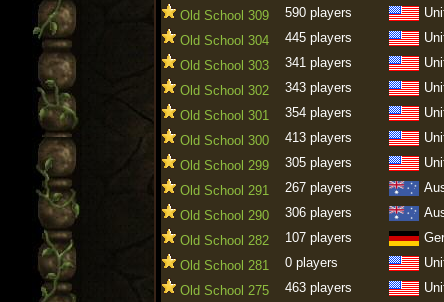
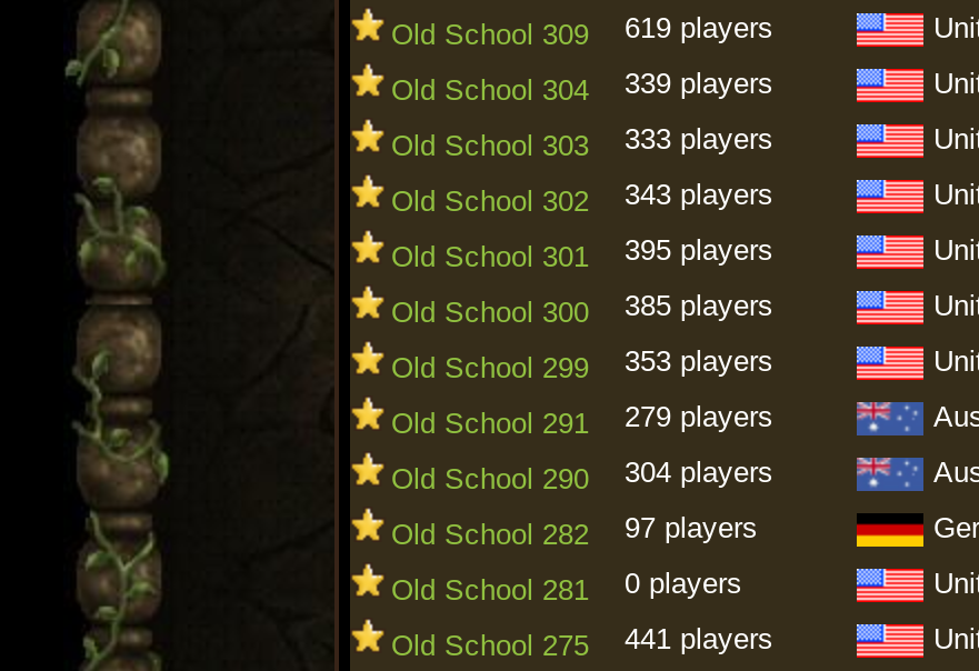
- Old School 309 590 players
+ Old School 309 619 players

- Old School 304 445 players
+ Old School 304 339 players

- Old School 303 341 players
+ Old School 303 333 players

- Old School 301 354 players
+ Old School 301 395 players

- Old School 300 413 players
+ Old School 300 385 players

- Old School 299 305 players
+ Old School 299 353 players

- Old School 291 267 players
+ Old School 291 279 players

- Old School 290 306 players
+ Old School 290 304 players

- Old School 282 107 players
+ Old School 282 97 players

- Old School 275 463 players
+ Old School 275 441 players
